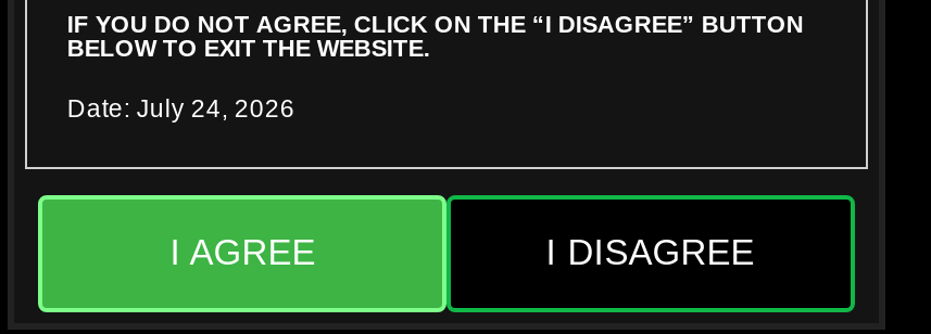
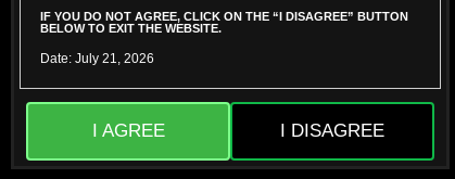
- Date: July 24, 2026
+ Date: July 21, 2026
